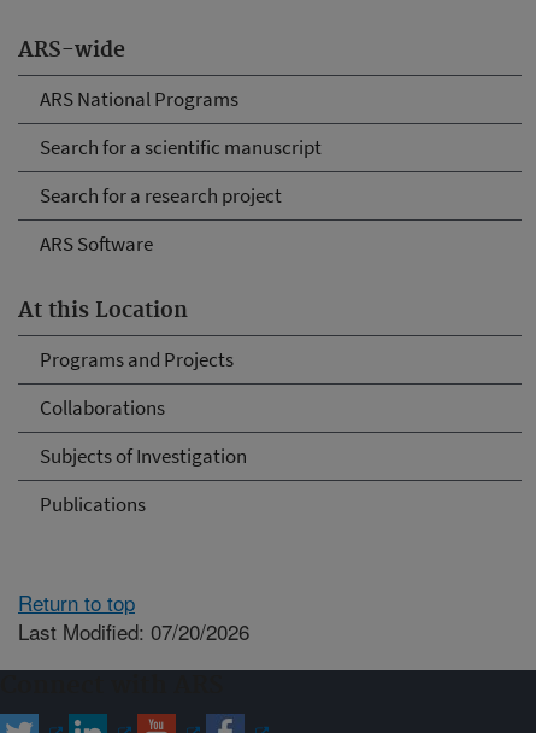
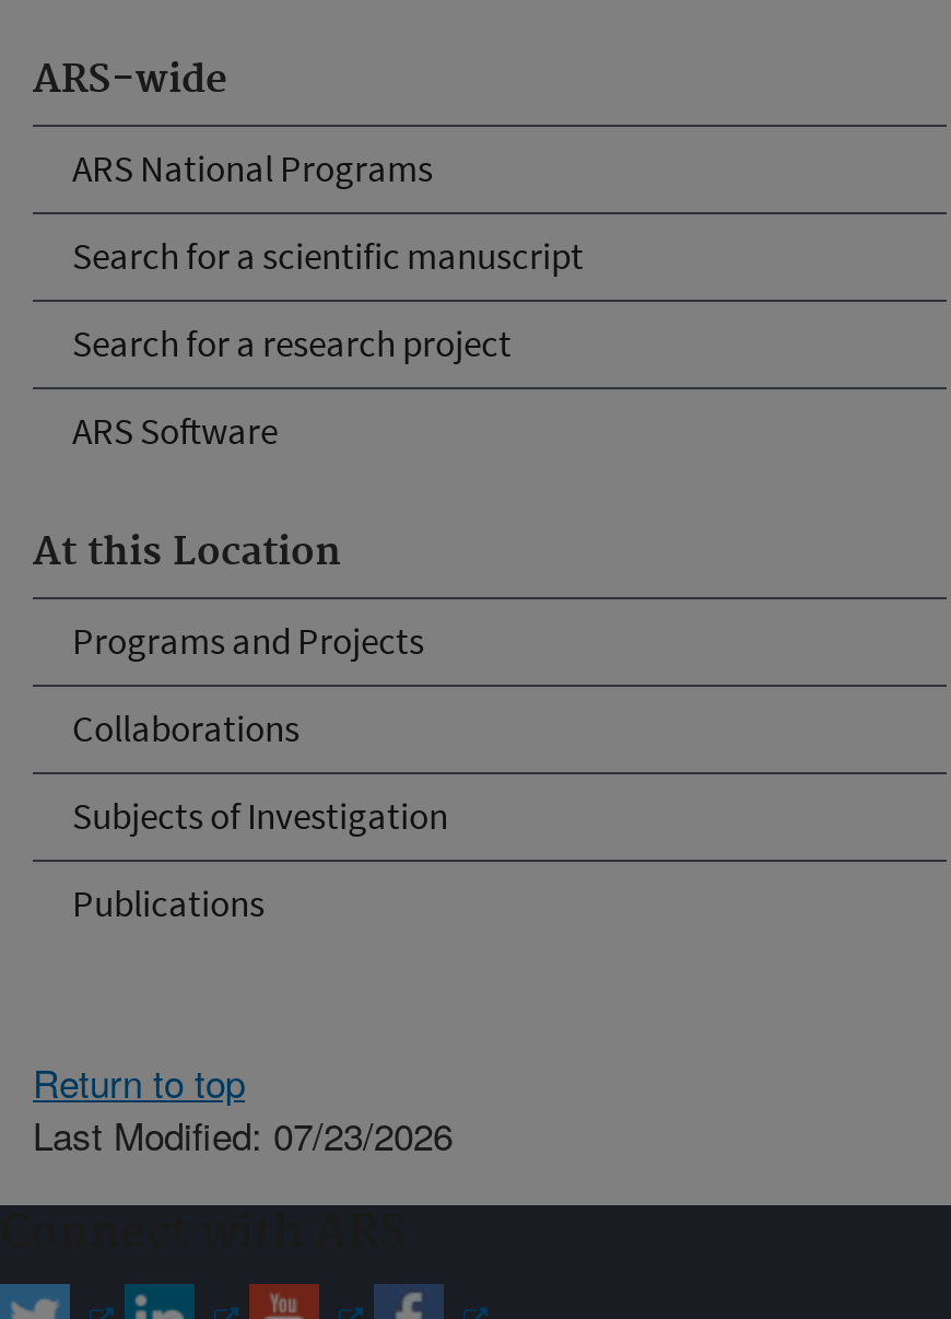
- Last Modified: 07/20/2026
+ Last Modified: 07/23/2026
